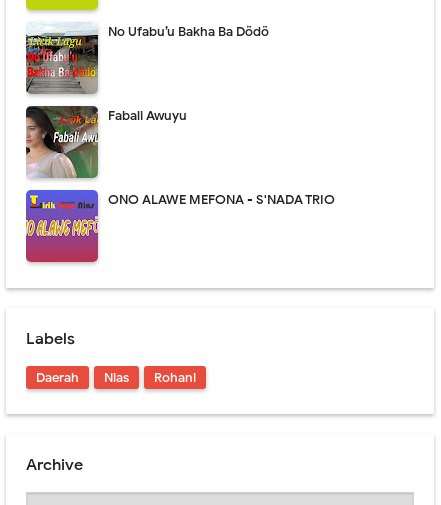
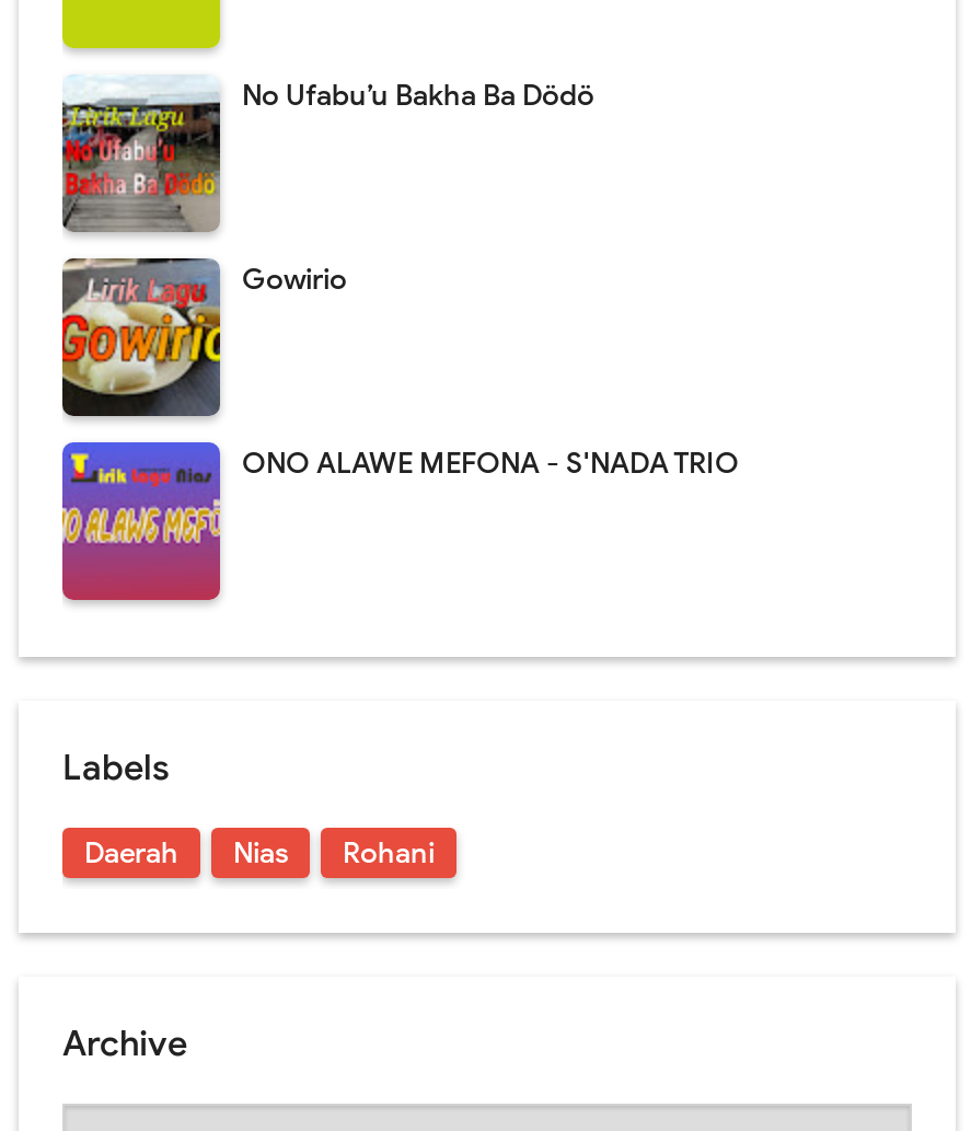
- [image]
- Fabali Awuyu
+ [image]
+ Gowirio
